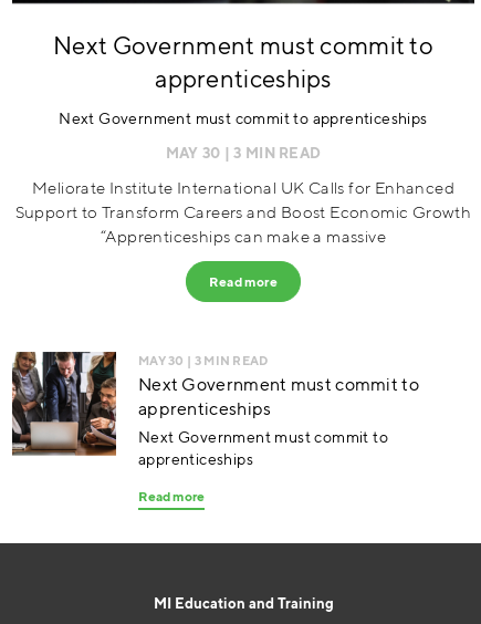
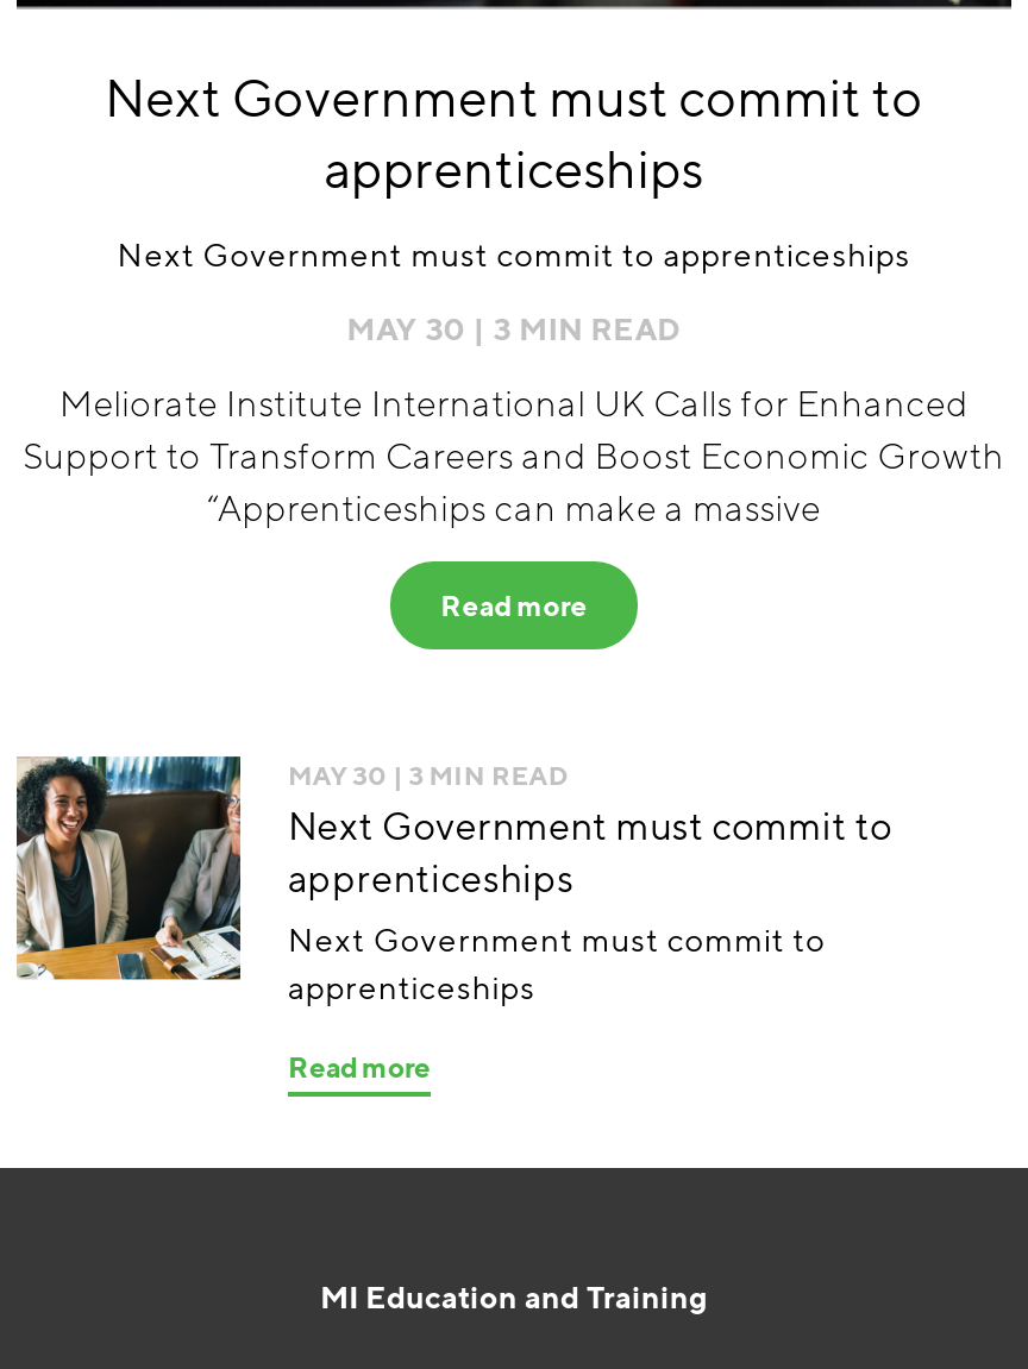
- [image]
+ [image]
